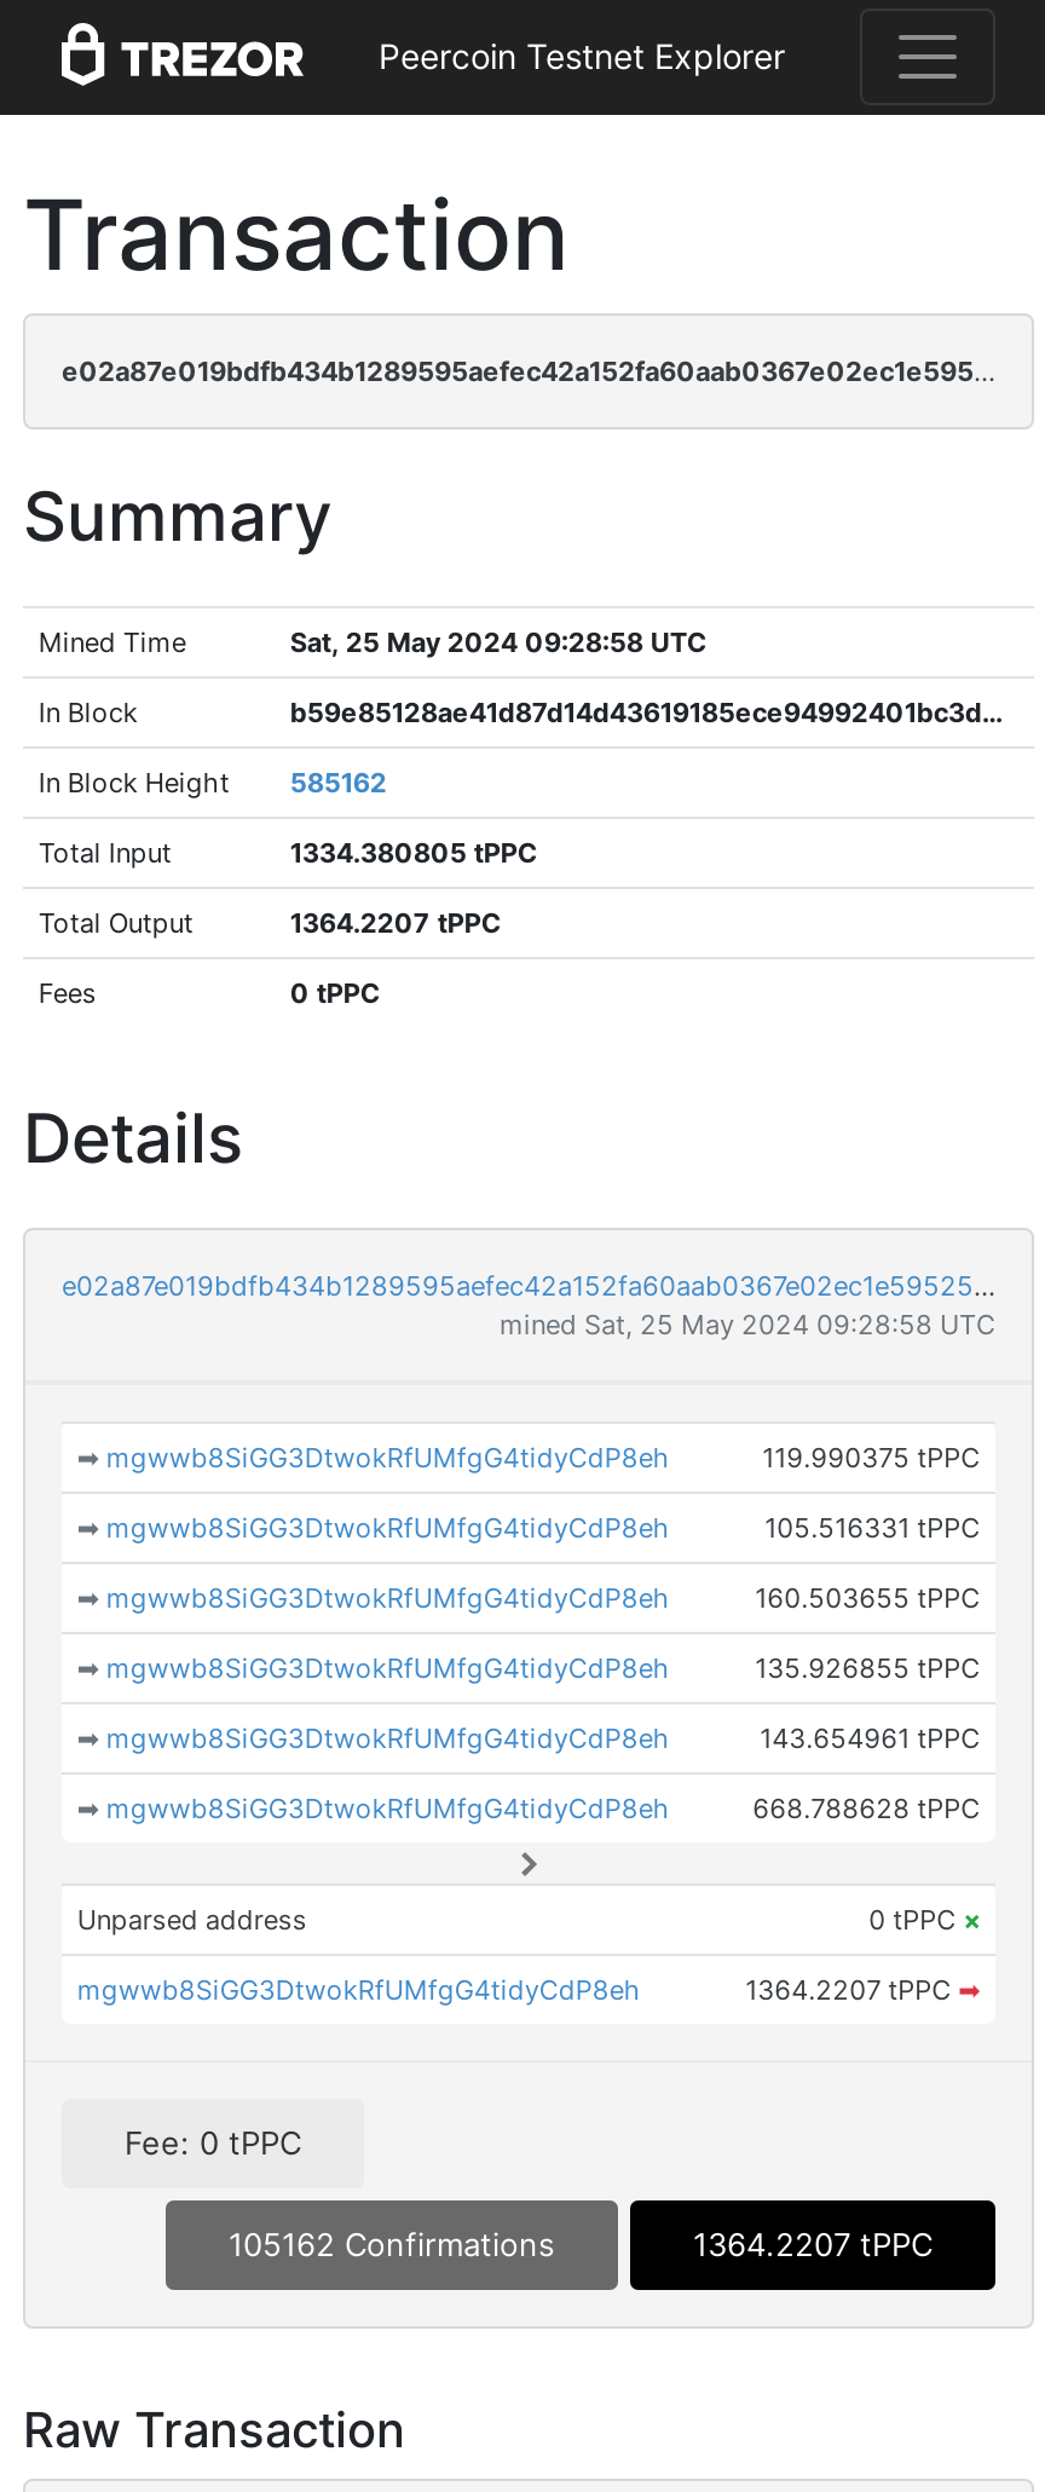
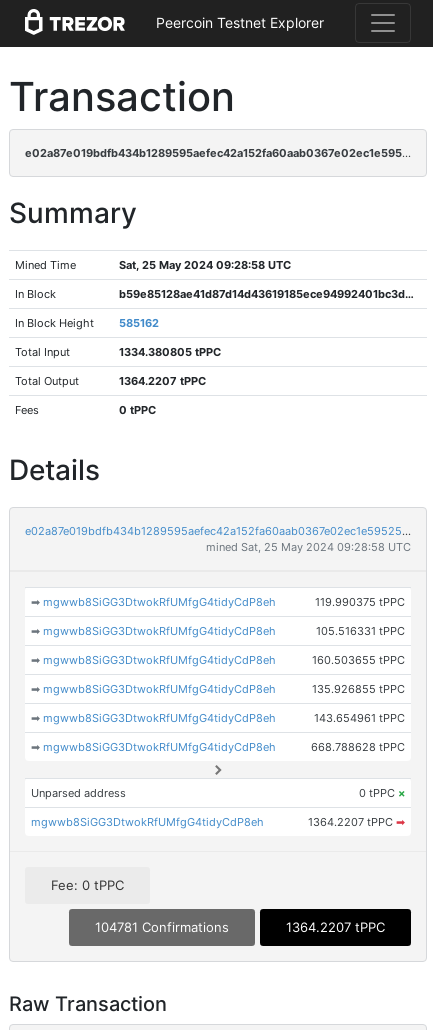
- 105162 Confirmations
+ 104781 Confirmations
